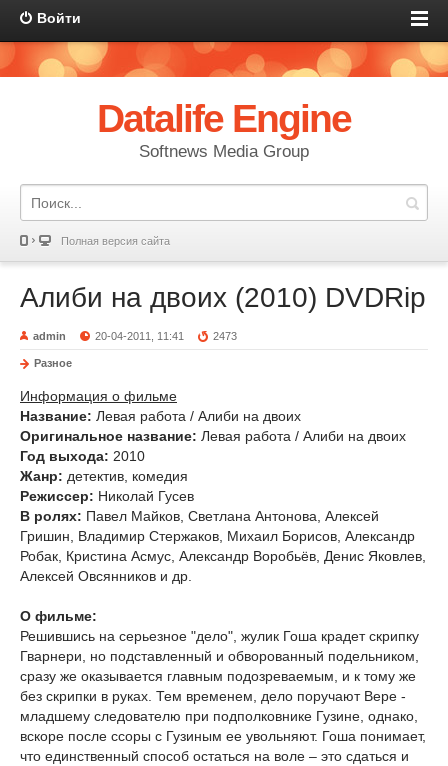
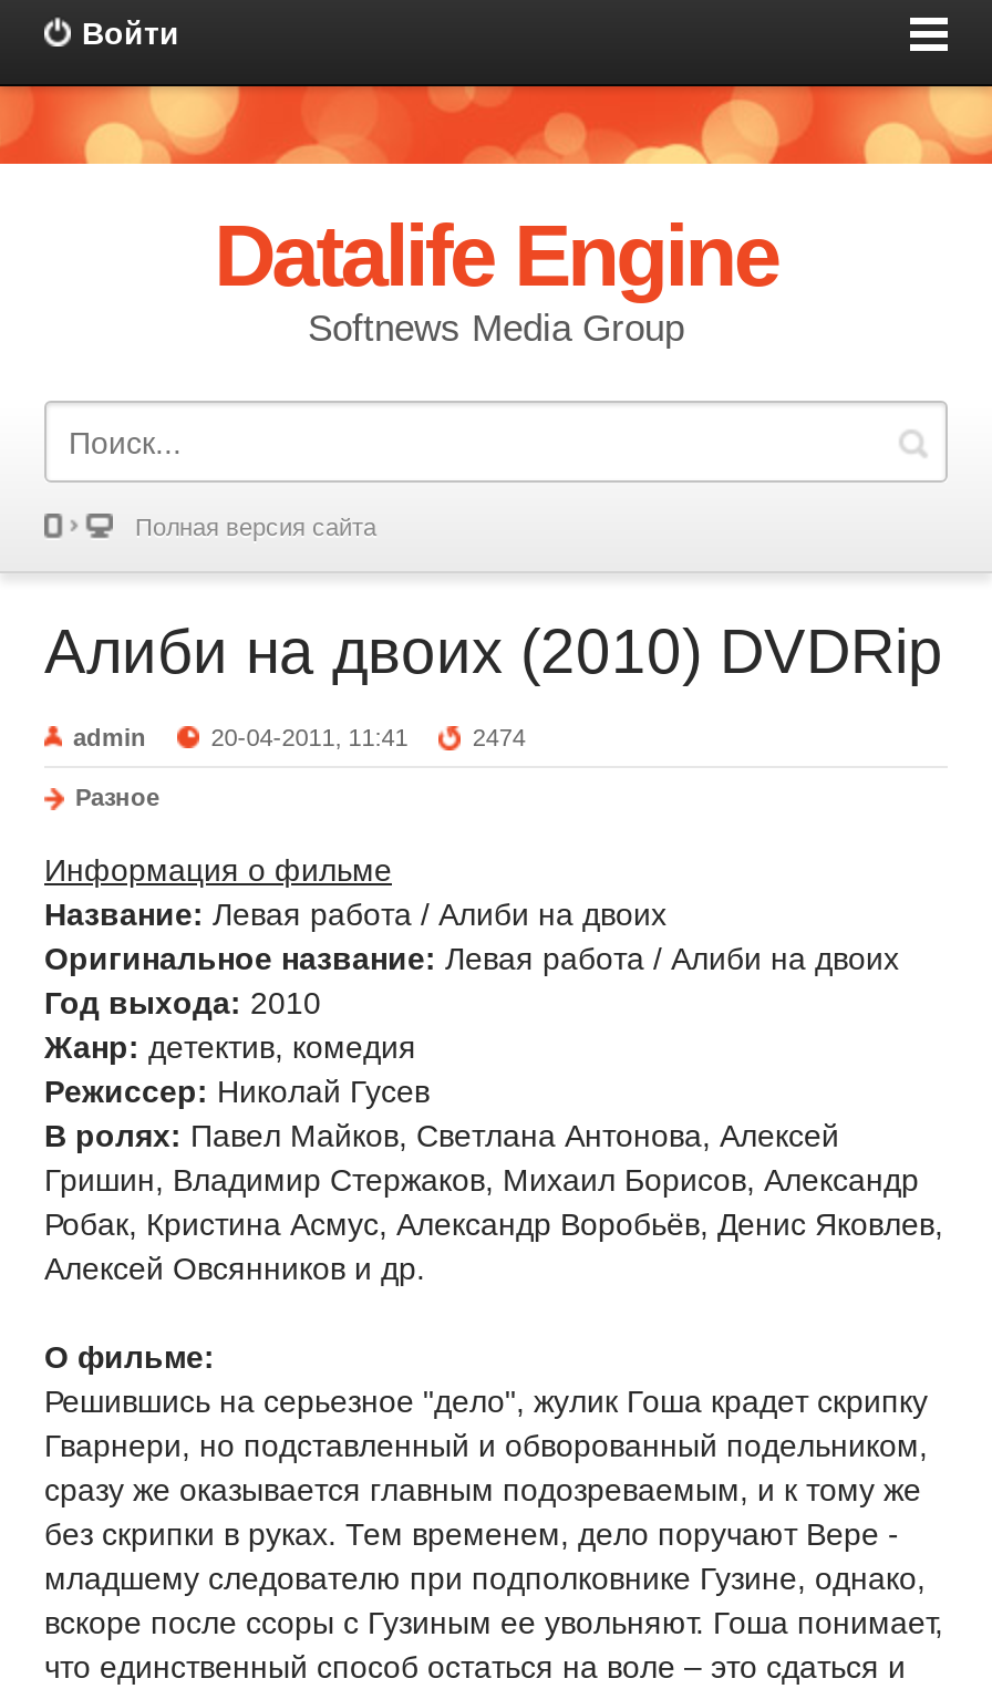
- 2473
+ 2474
